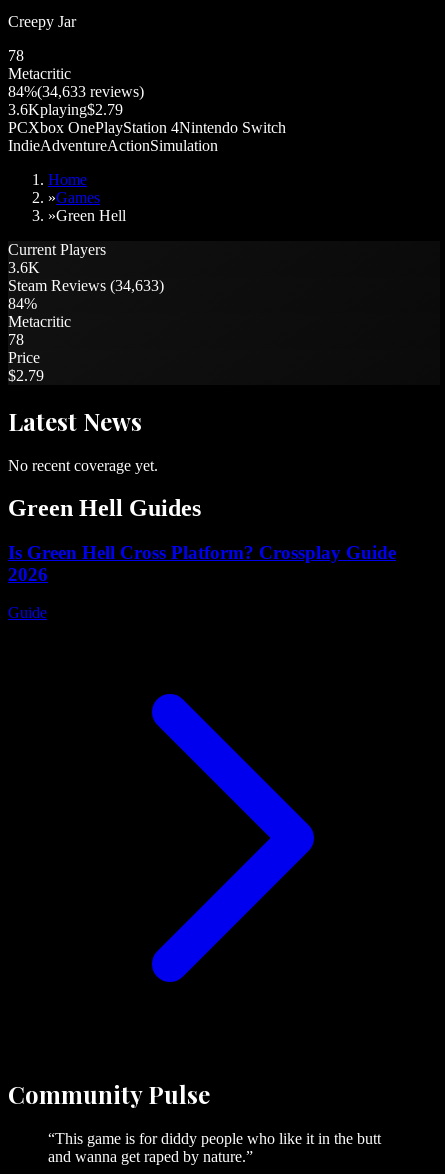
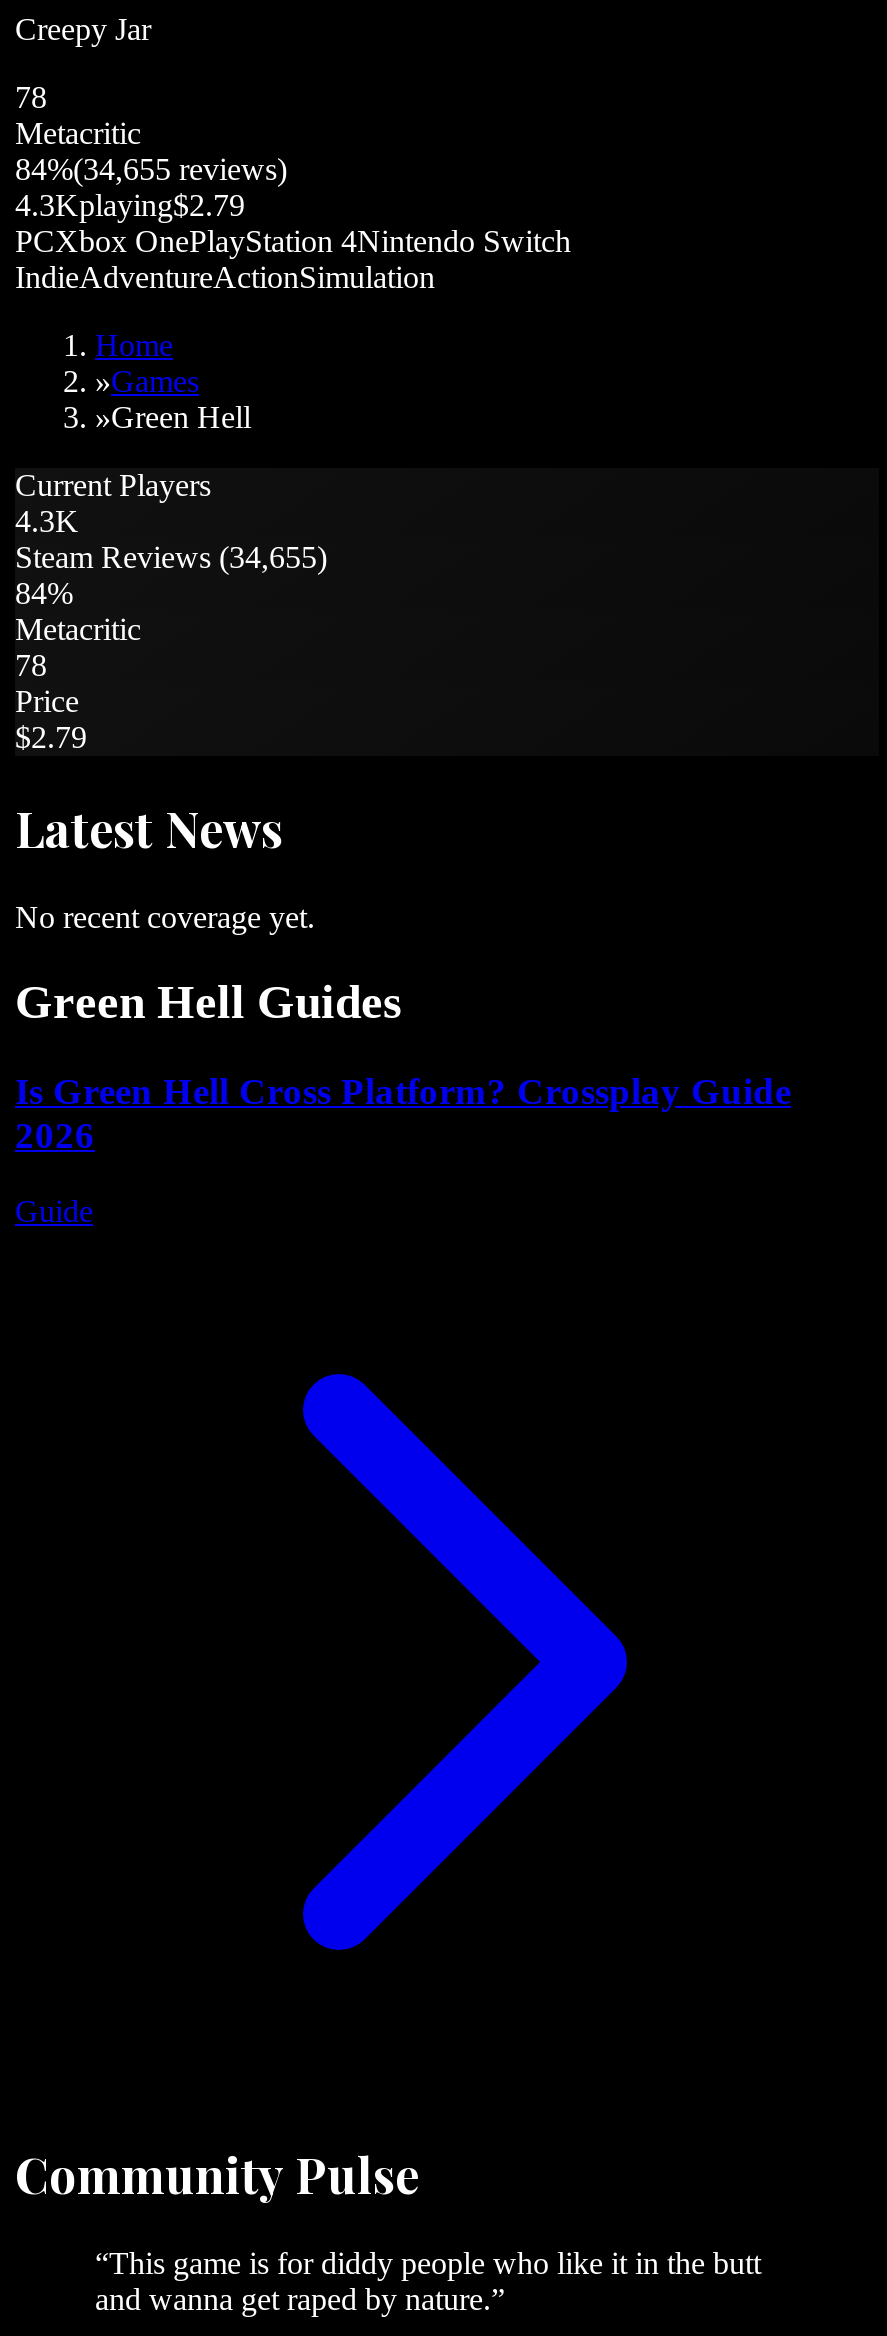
- 84%(34,633 reviews)
+ 84%(34,655 reviews)

- 3.6Kplaying$2.79
+ 4.3Kplaying$2.79

- 3.6K
- Steam Reviews (34,633)
+ 4.3K
+ Steam Reviews (34,655)
